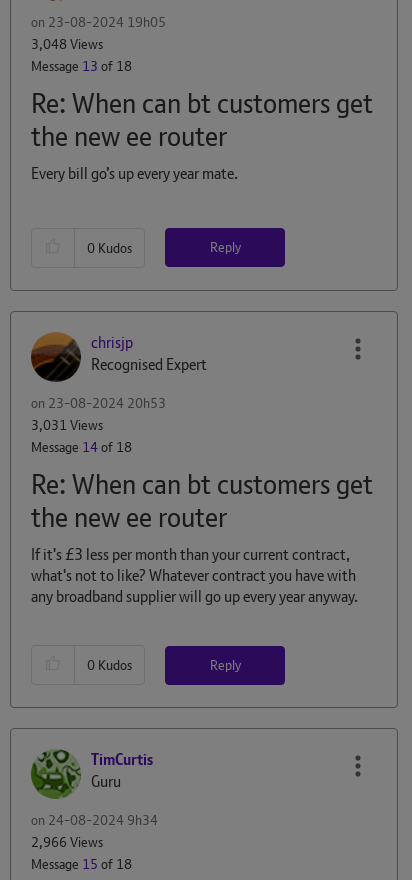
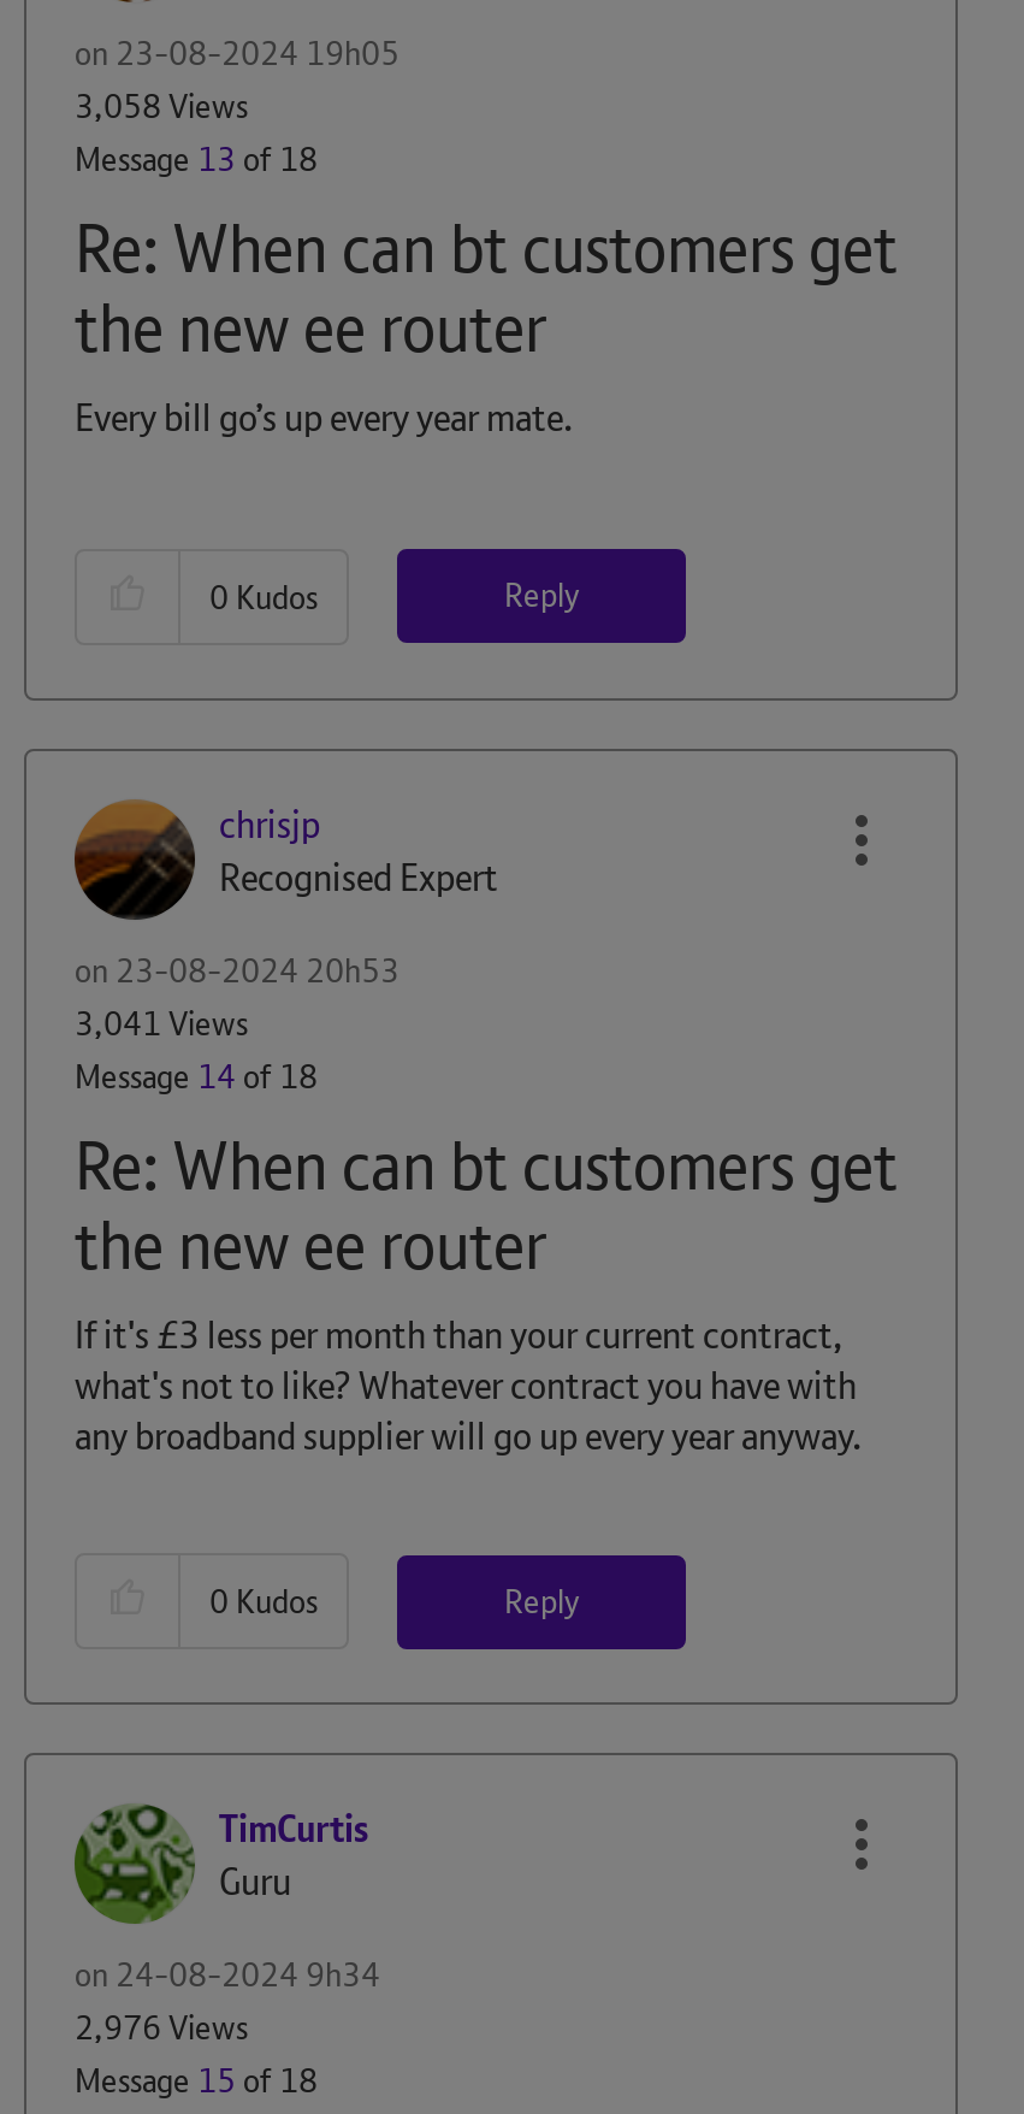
- 3,048 Views
+ 3,058 Views

- 3,031 Views
+ 3,041 Views

- 2,966 Views
+ 2,976 Views
